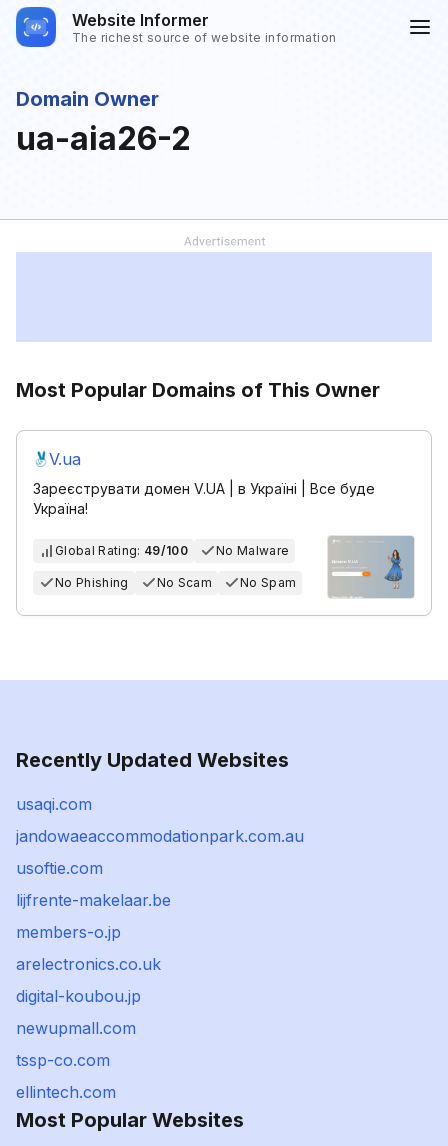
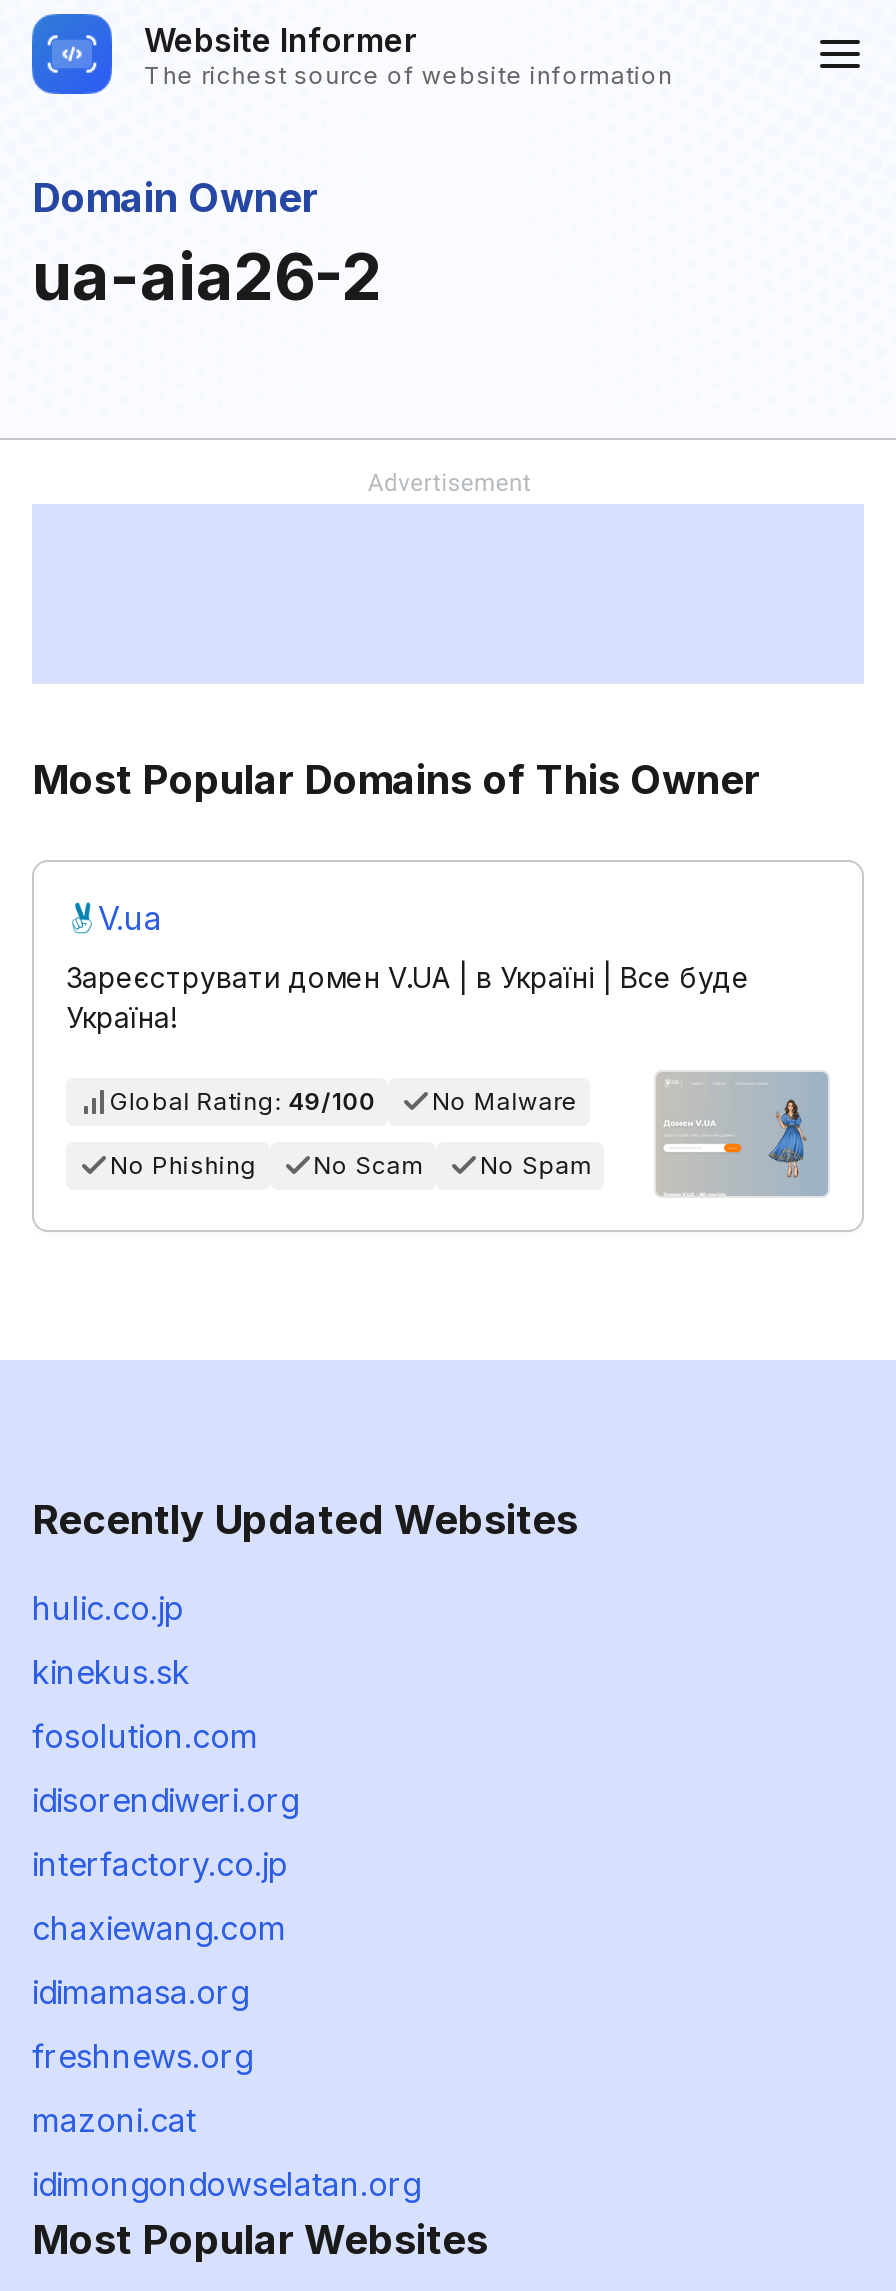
- usaqi.com
+ hulic.co.jp

- jandowaeaccommodationpark.com.au
+ kinekus.sk

- usoftie.com
+ fosolution.com

- lijfrente-makelaar.be
+ idisorendiweri.org

- members-o.jp
+ interfactory.co.jp

- arelectronics.co.uk
+ chaxiewang.com

- digital-koubou.jp
+ idimamasa.org

- newupmall.com
+ freshnews.org

- tssp-co.com
+ mazoni.cat

- ellintech.com
+ idimongondowselatan.org
